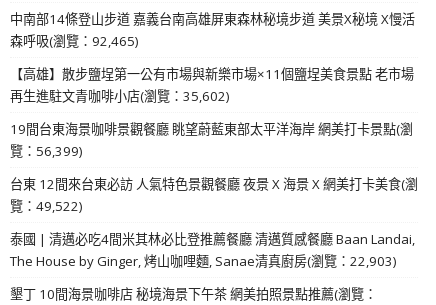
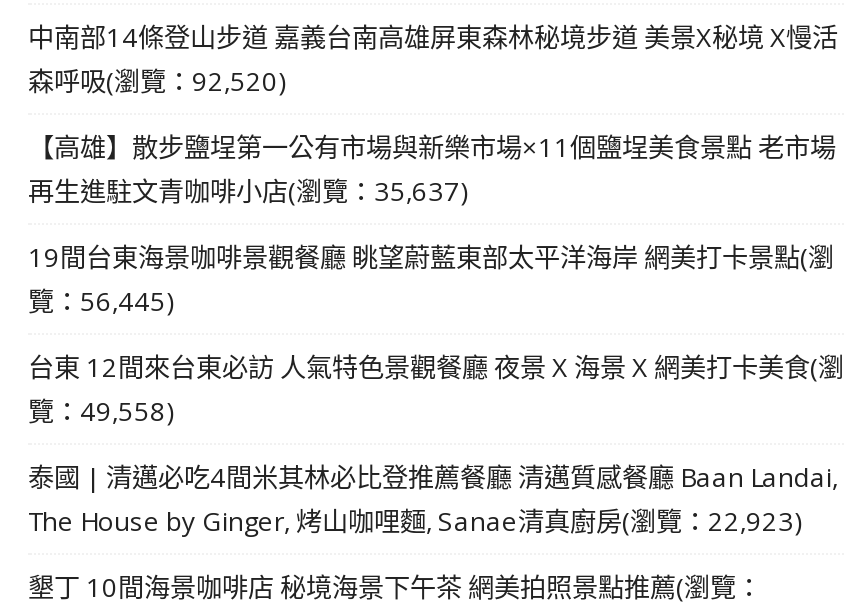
- 森呼吸(瀏覽：92,465)
+ 森呼吸(瀏覽：92,520)

- 再生進駐文青咖啡小店(瀏覽：35,602)
+ 再生進駐文青咖啡小店(瀏覽：35,637)

- 覽：56,399)
+ 覽：56,445)

- 覽：49,522)
+ 覽：49,558)

- The House by Ginger, 烤山咖哩麵, Sanae清真廚房(瀏覽：22,903)
+ The House by Ginger, 烤山咖哩麵, Sanae清真廚房(瀏覽：22,923)
